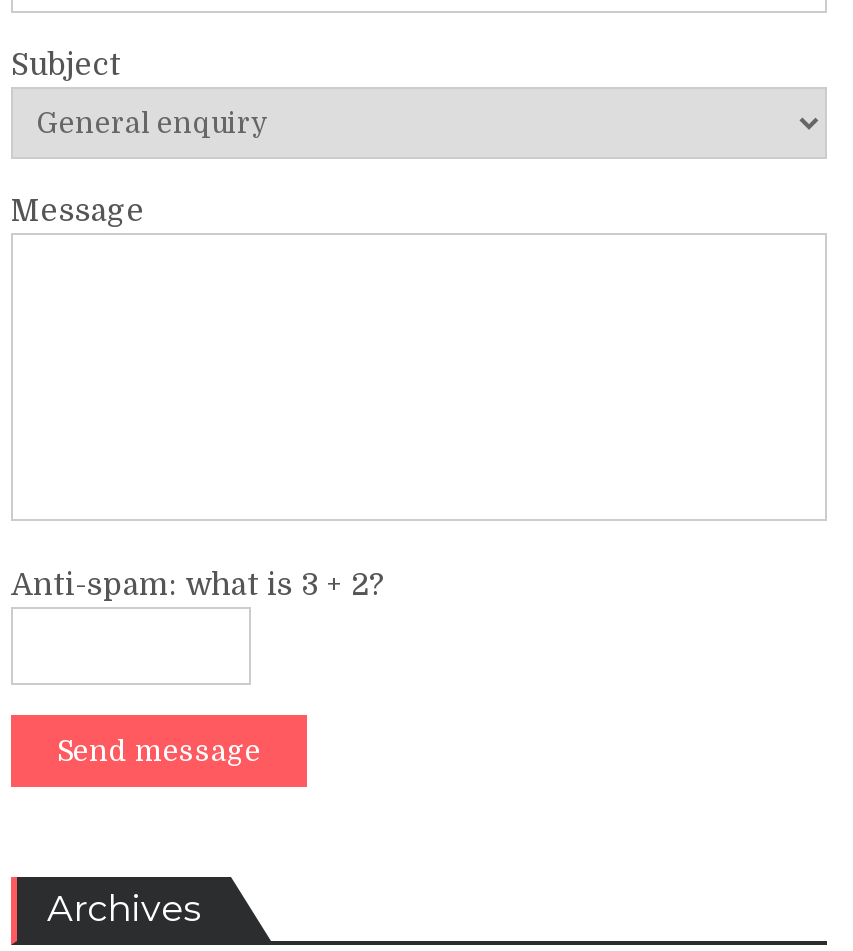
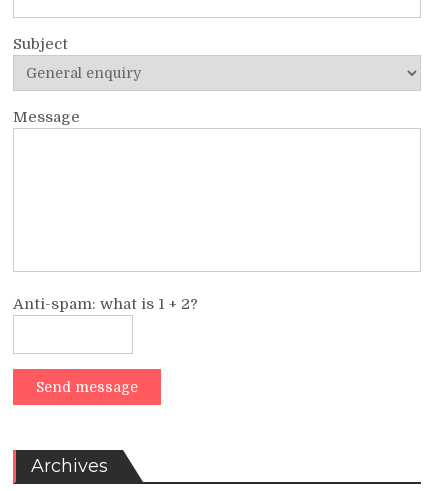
- Anti-spam: what is 3 + 2?
+ Anti-spam: what is 1 + 2?
